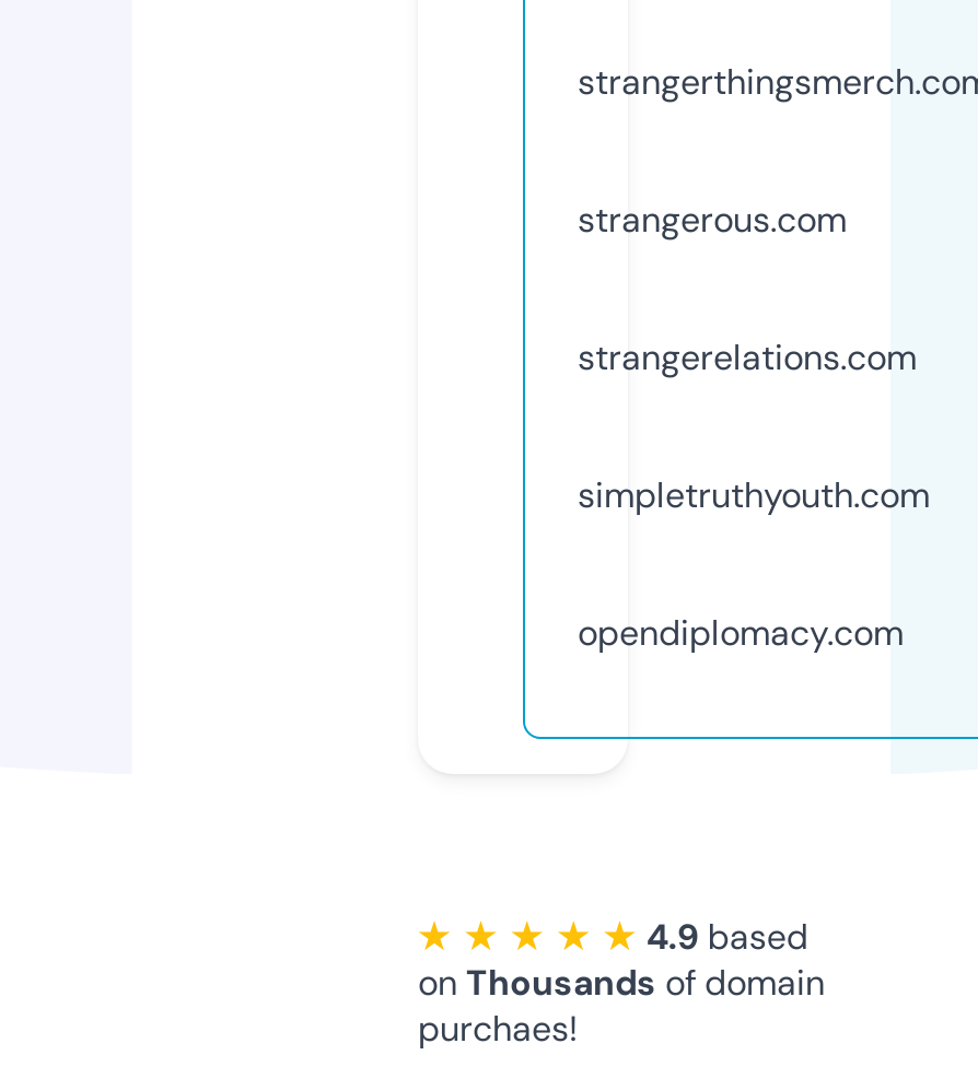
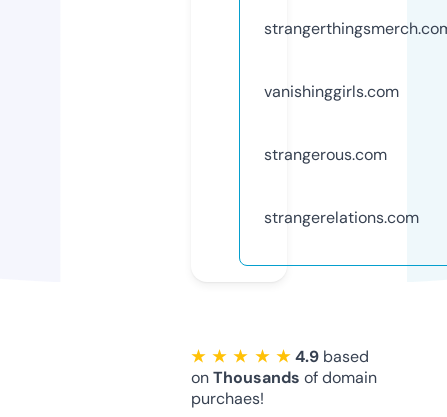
+ vanishinggirls.com

moved down: strangerous.com | strangerelations.com

- simpletruthyouth.com
- opendiplomacy.com
